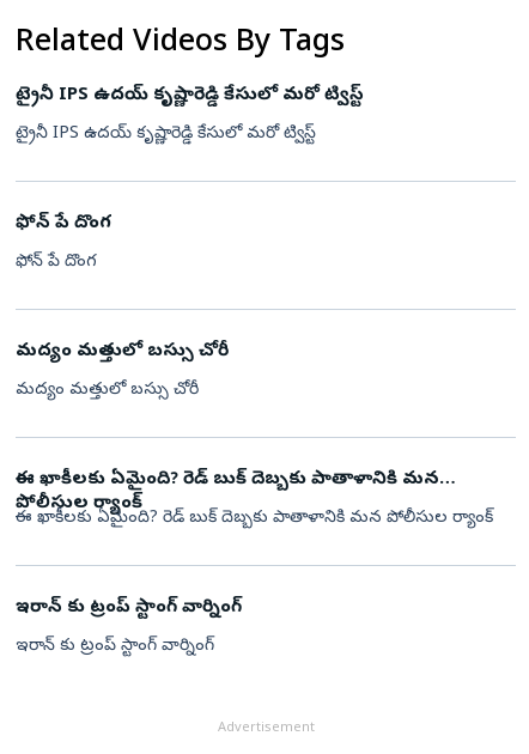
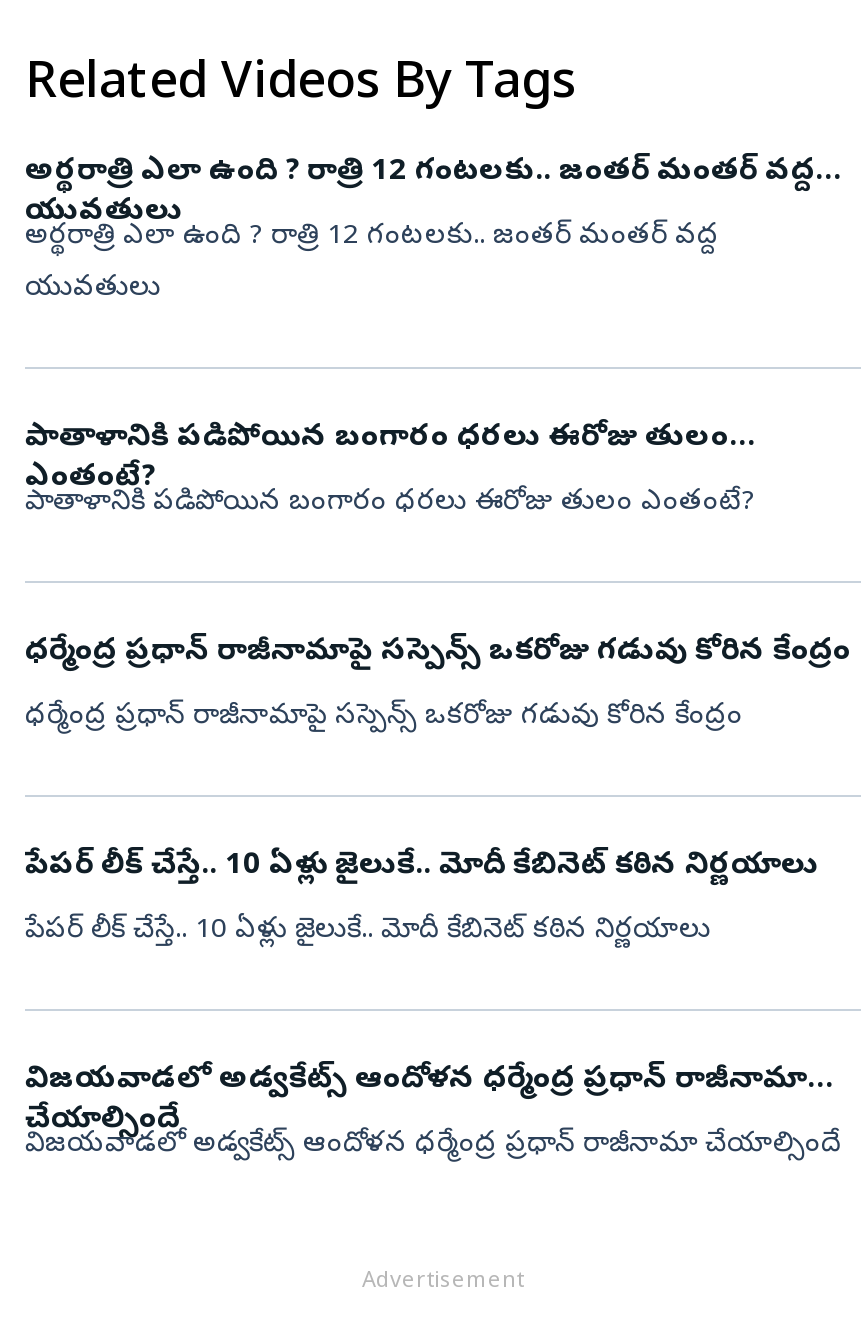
- ట్రైనీ IPS ఉదయ్ కృష్ణారెడ్డి కేసులో మరో ట్విస్ట్
- ట్రైనీ IPS ఉదయ్ కృష్ణారెడ్డి కేసులో మరో ట్విస్ట్
+ అర్థరాత్రి ఎలా ఉంది ? రాత్రి 12 గంటలకు.. జంతర్ మంతర్ వద్ద
+ యువతులు
+ అర్థరాత్రి ఎలా ఉంది ? రాత్రి 12 గంటలకు.. జంతర్ మంతర్ వద్ద
+ యువతులు

- ఫోన్ పే దొంగ
- ఫోన్ పే దొంగ
+ పాతాళానికి పడిపోయిన బంగారం ధరలు ఈరోజు తులం
+ ఎంతంటే?
+ పాతాళానికి పడిపోయిన బంగారం ధరలు ఈరోజు తులం ఎంతంటే?

- మద్యం మత్తులో బస్సు చోరీ
- మద్యం మత్తులో బస్సు చోరీ
+ ధర్మేంద్ర ప్రధాన్ రాజీనామాపై సస్పెన్స్ ఒకరోజు గడువు కోరిన కేంద్రం
+ ధర్మేంద్ర ప్రధాన్ రాజీనామాపై సస్పెన్స్ ఒకరోజు గడువు కోరిన కేంద్రం

- ఈ ఖాకీలకు ఏమైంది? రెడ్ బుక్ దెబ్బకు పాతాళానికి మన
- పోలీసుల ర్యాంక్
- ఈ ఖాకీలకు ఏమైంది? రెడ్ బుక్ దెబ్బకు పాతాళానికి మన పోలీసుల ర్యాంక్
+ పేపర్ లీక్ చేస్తే.. 10 ఏళ్లు జైలుకే.. మోదీ కేబినెట్ కఠిన నిర్ణయాలు
+ పేపర్ లీక్ చేస్తే.. 10 ఏళ్లు జైలుకే.. మోదీ కేబినెట్ కఠిన నిర్ణయాలు

- ఇరాన్ కు ట్రంప్ స్టాంగ్ వార్నింగ్
- ఇరాన్ కు ట్రంప్ స్టాంగ్ వార్నింగ్
+ విజయవాడలో అడ్వకేట్స్ ఆందోళన ధర్మేంద్ర ప్రధాన్ రాజీనామా
+ చేయాల్సిందే
+ విజయవాడలో అడ్వకేట్స్ ఆందోళన ధర్మేంద్ర ప్రధాన్ రాజీనామా చేయాల్సిందే
